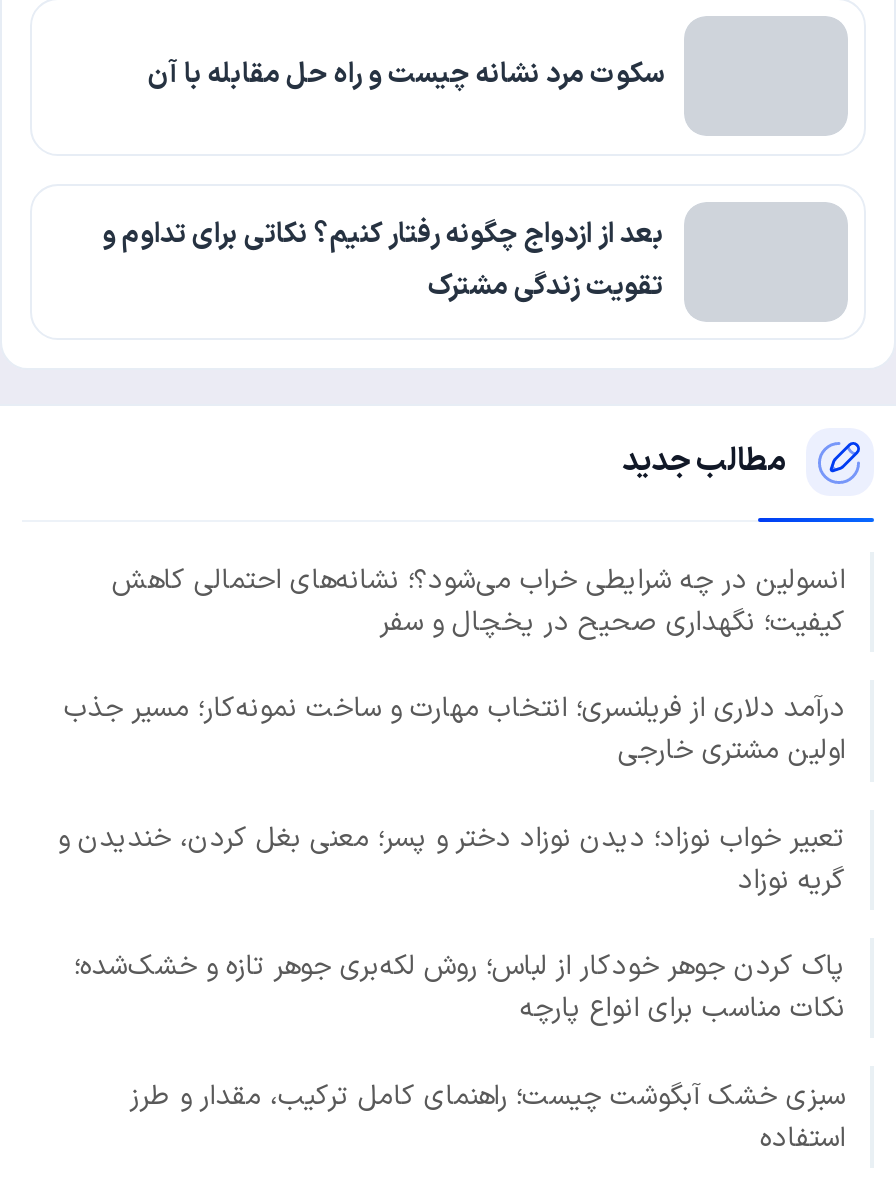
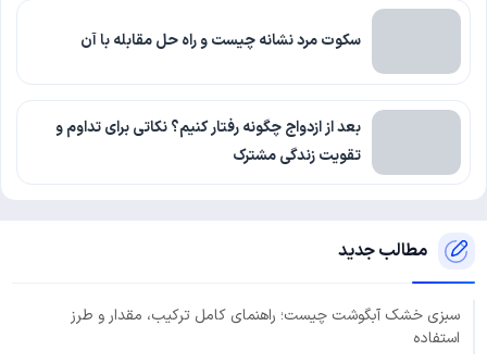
- انسولین در چه شرایطی خراب می‌شود؟؛ نشانه‌های احتمالی کاهش
- کیفیت؛ نگهداری صحیح در یخچال و سفر
- درآمد دلاری از فریلنسری؛ انتخاب مهارت و ساخت نمونه‌کار؛ مسیر جذب
- اولین مشتری خارجی
- تعبیر خواب نوزاد؛ دیدن نوزاد دختر و پسر؛ معنی بغل کردن، خندیدن و
- گریه نوزاد
- پاک کردن جوهر خودکار از لباس؛ روش لکه‌بری جوهر تازه و خشک‌شده؛
- نکات مناسب برای انواع پارچه
